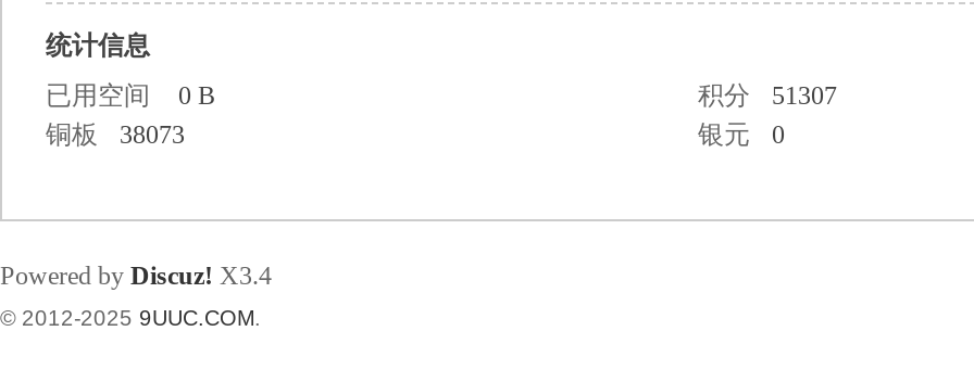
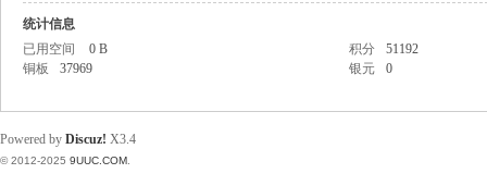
- 积分 51307
+ 积分 51192

- 铜板 38073
+ 铜板 37969
